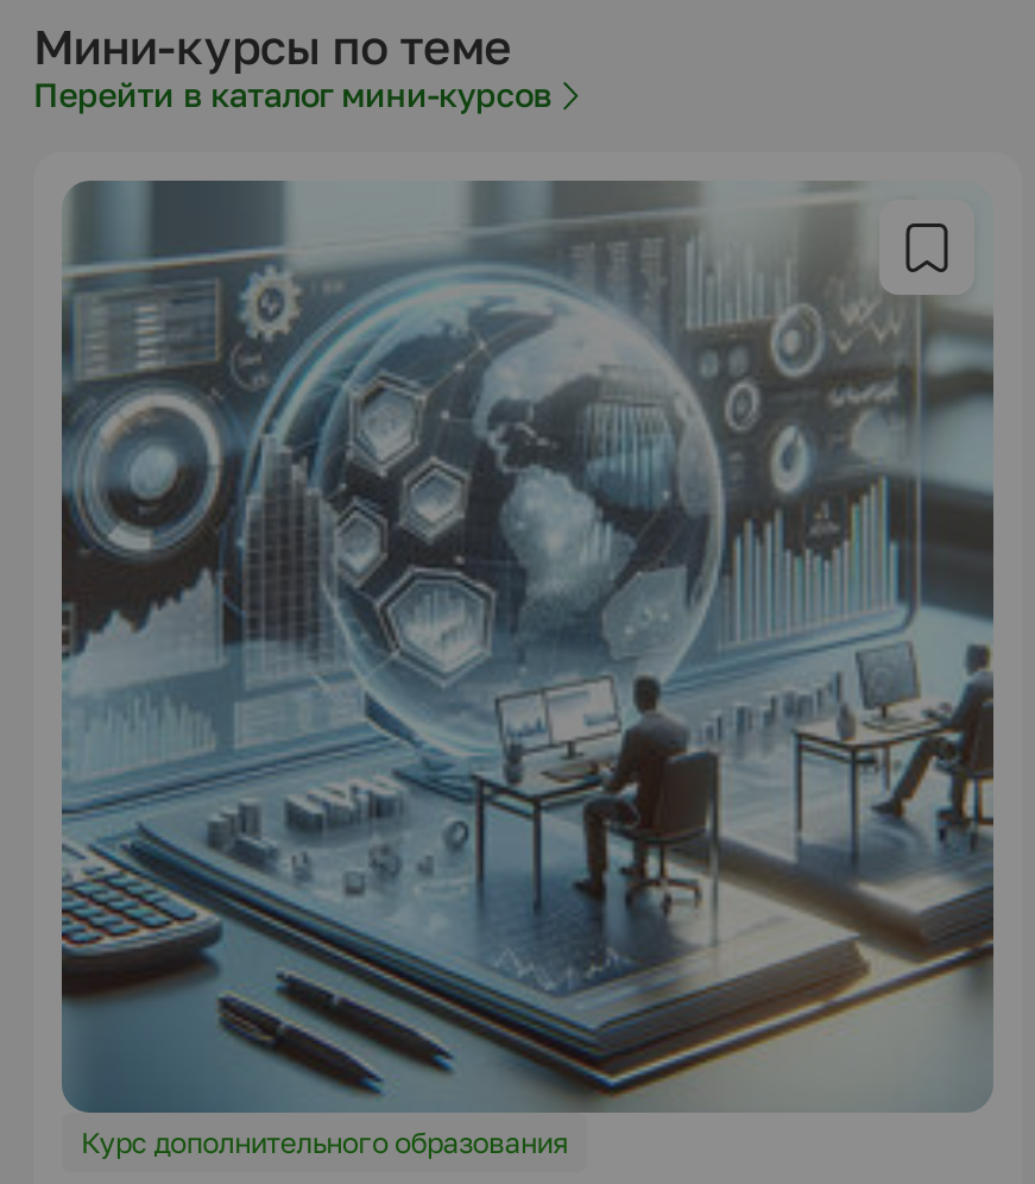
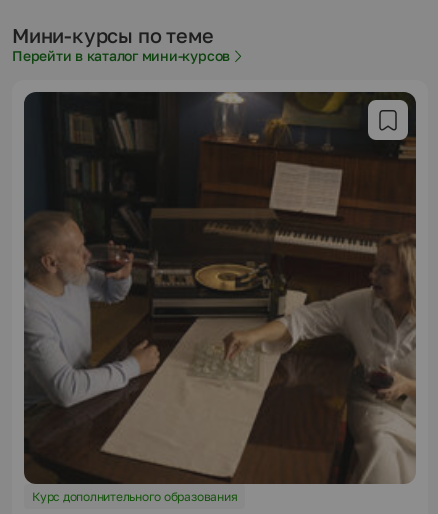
- [image]
+ [image]
